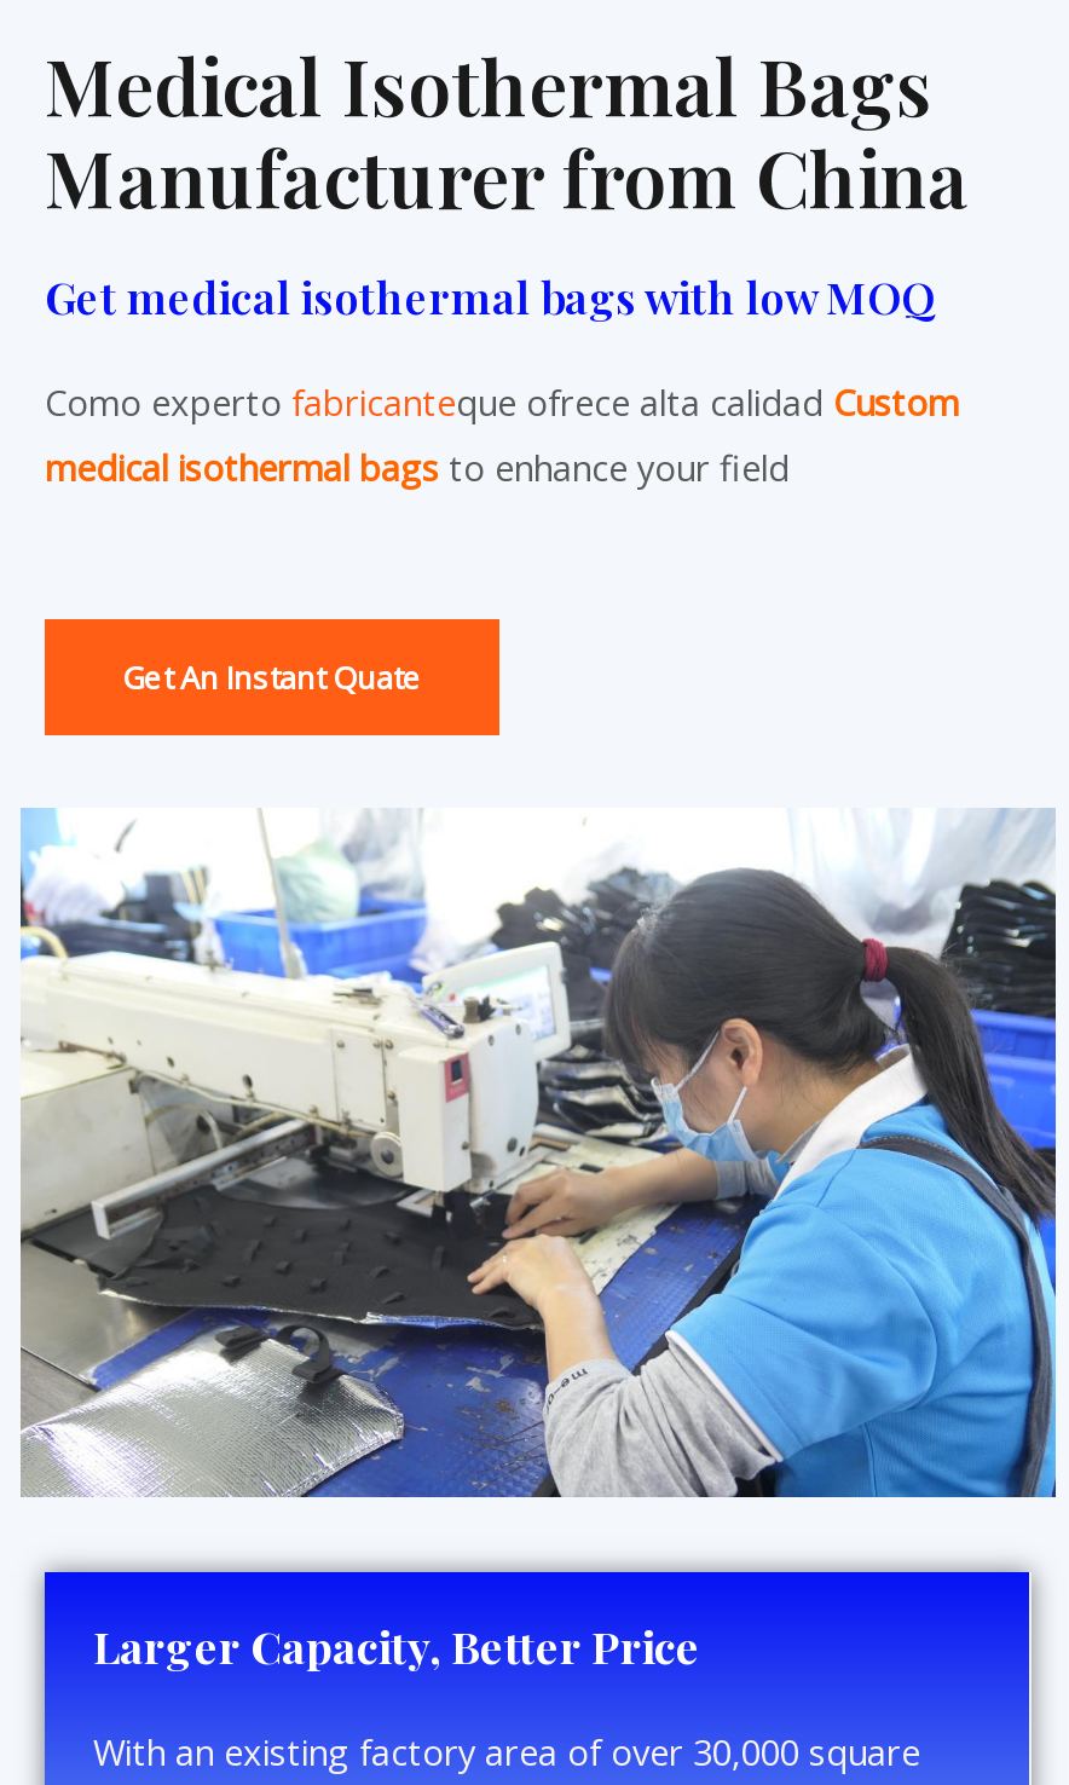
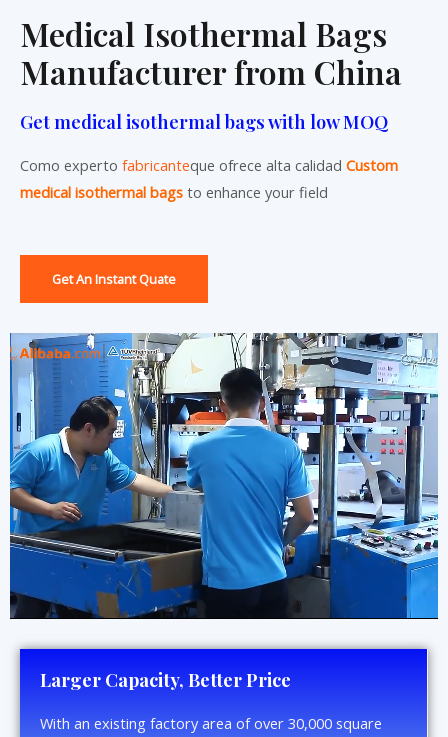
- [image]
+ [image]
